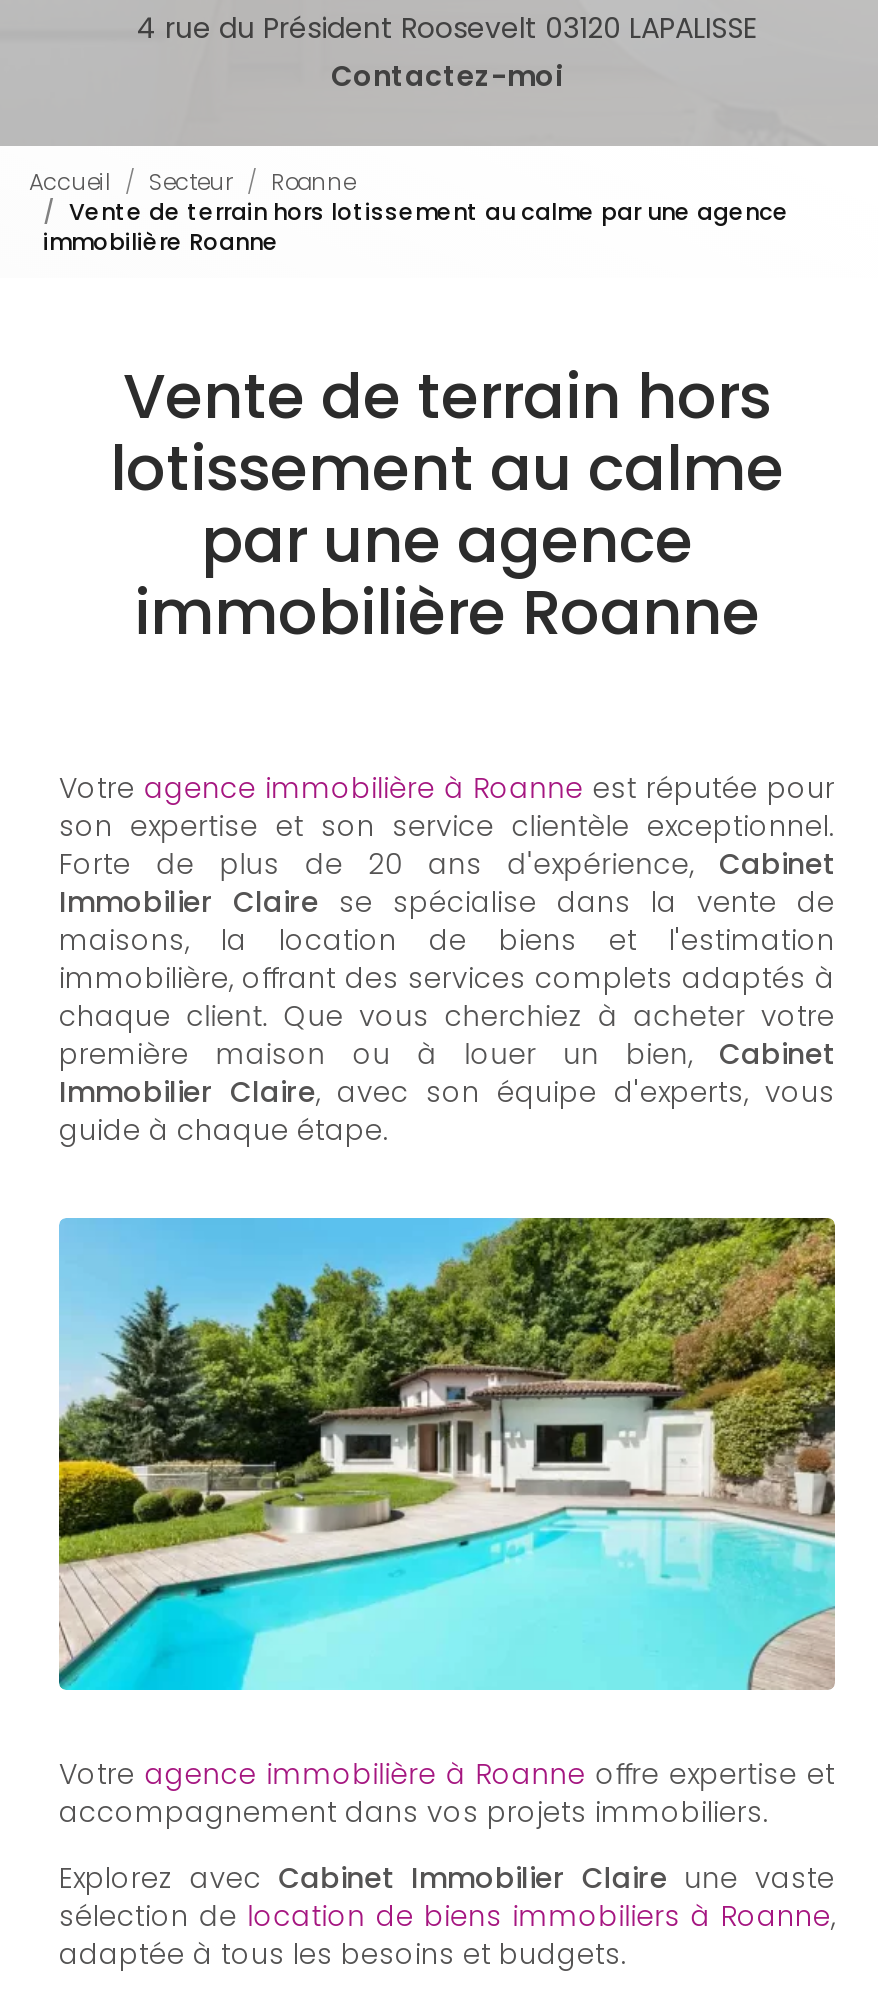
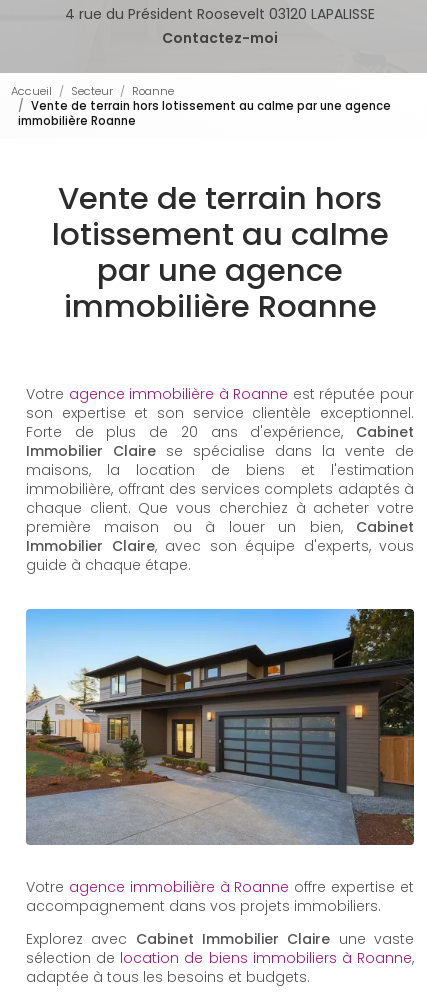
- [image]
+ [image]
